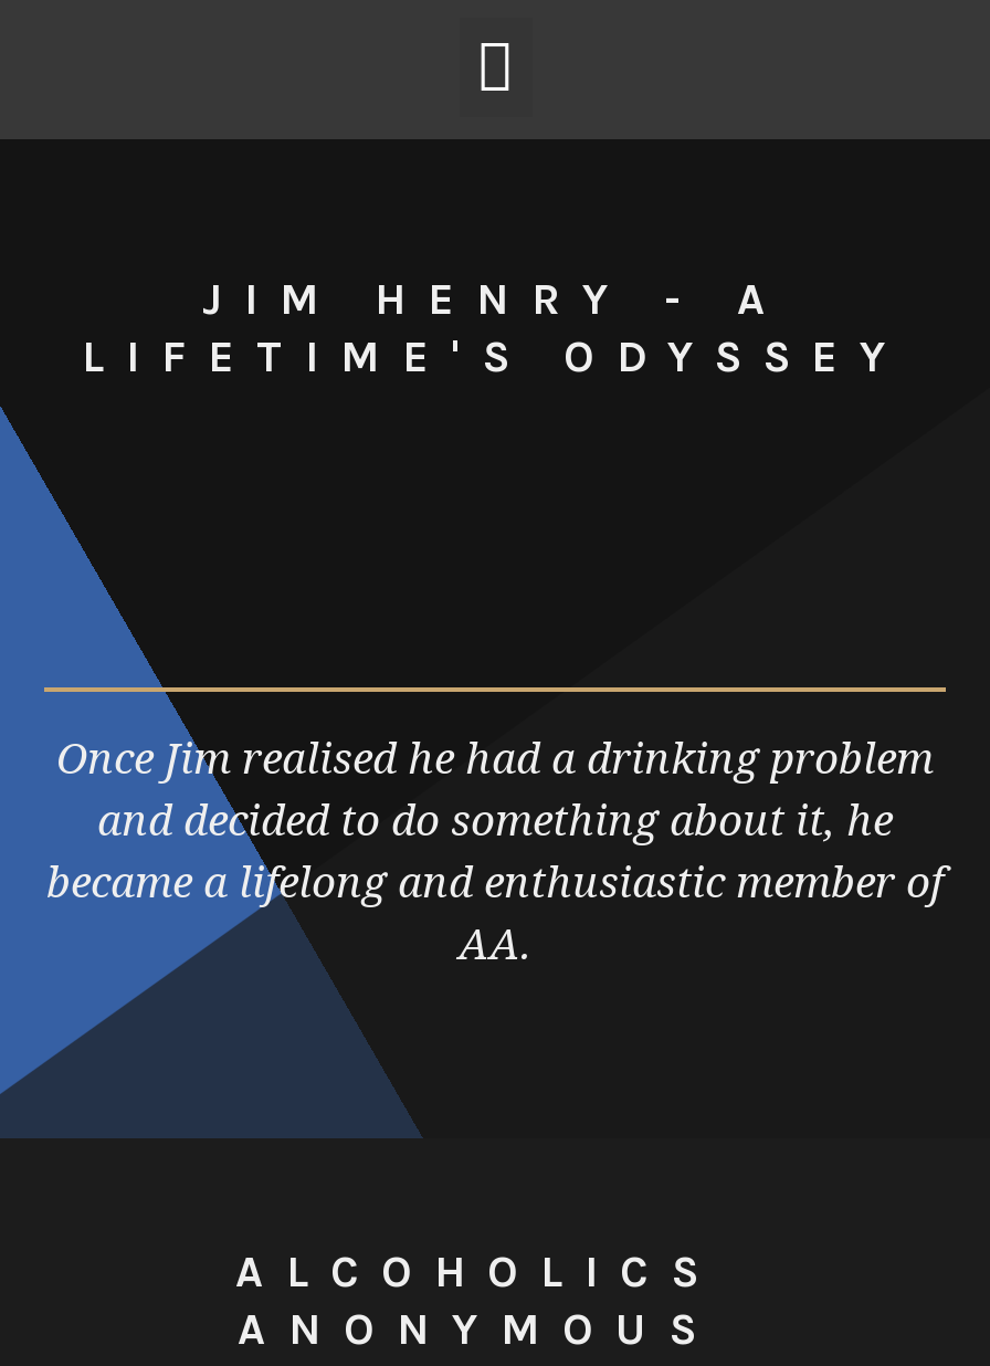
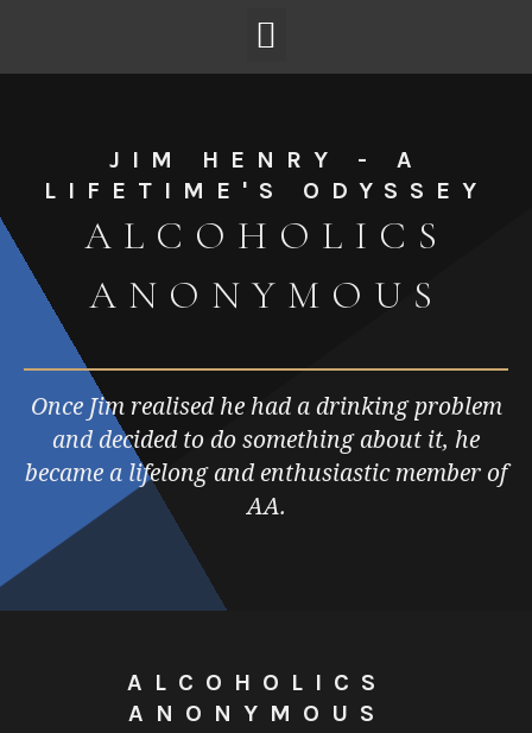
+ ALCOHOLICS
+ ANONYMOUS
